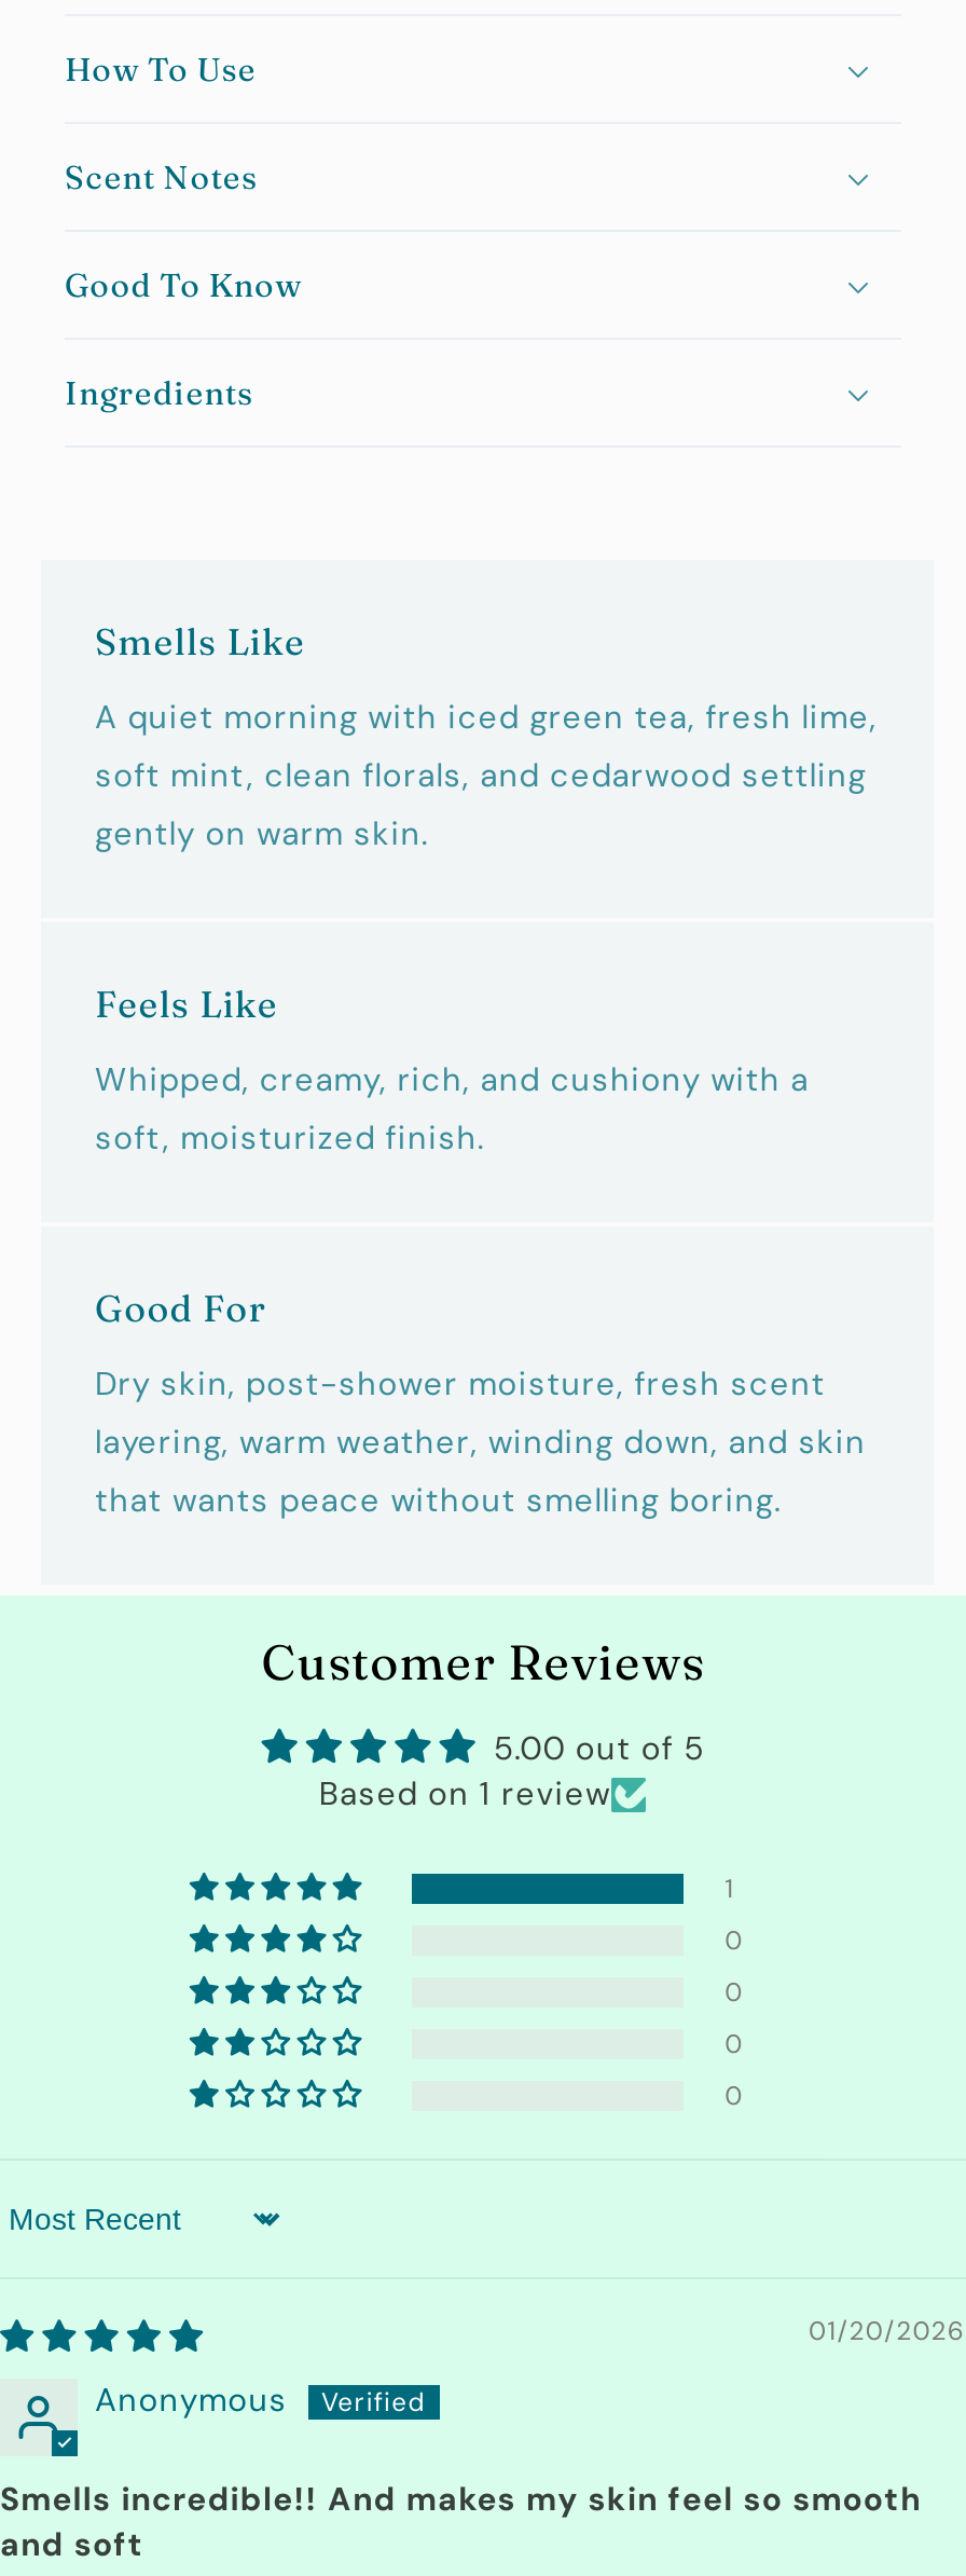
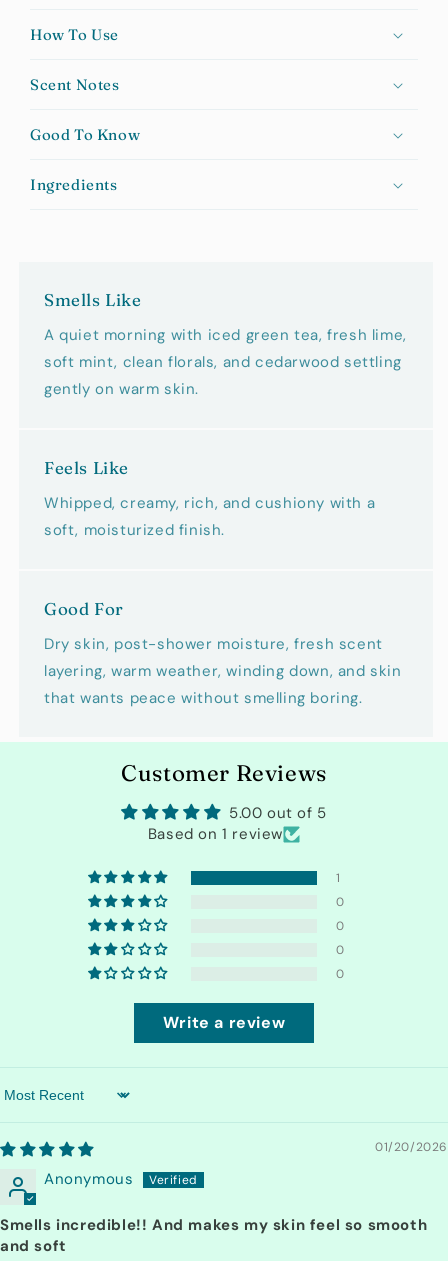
+ Write a review
